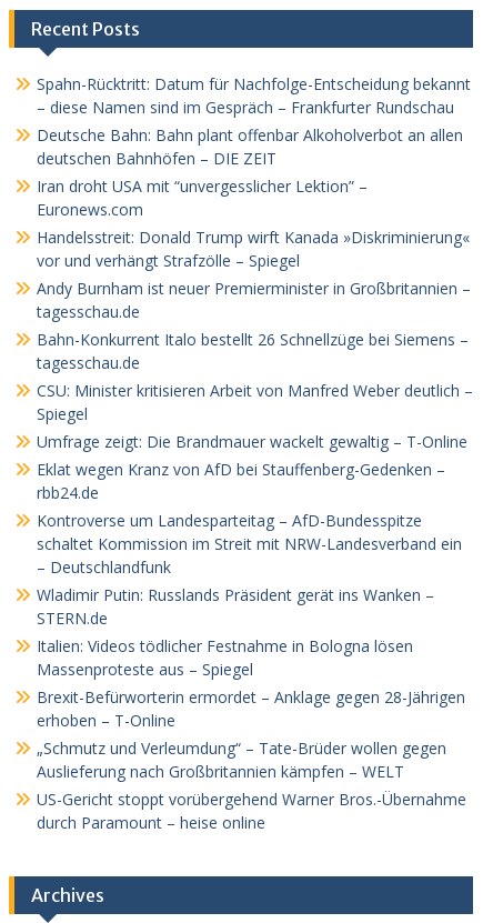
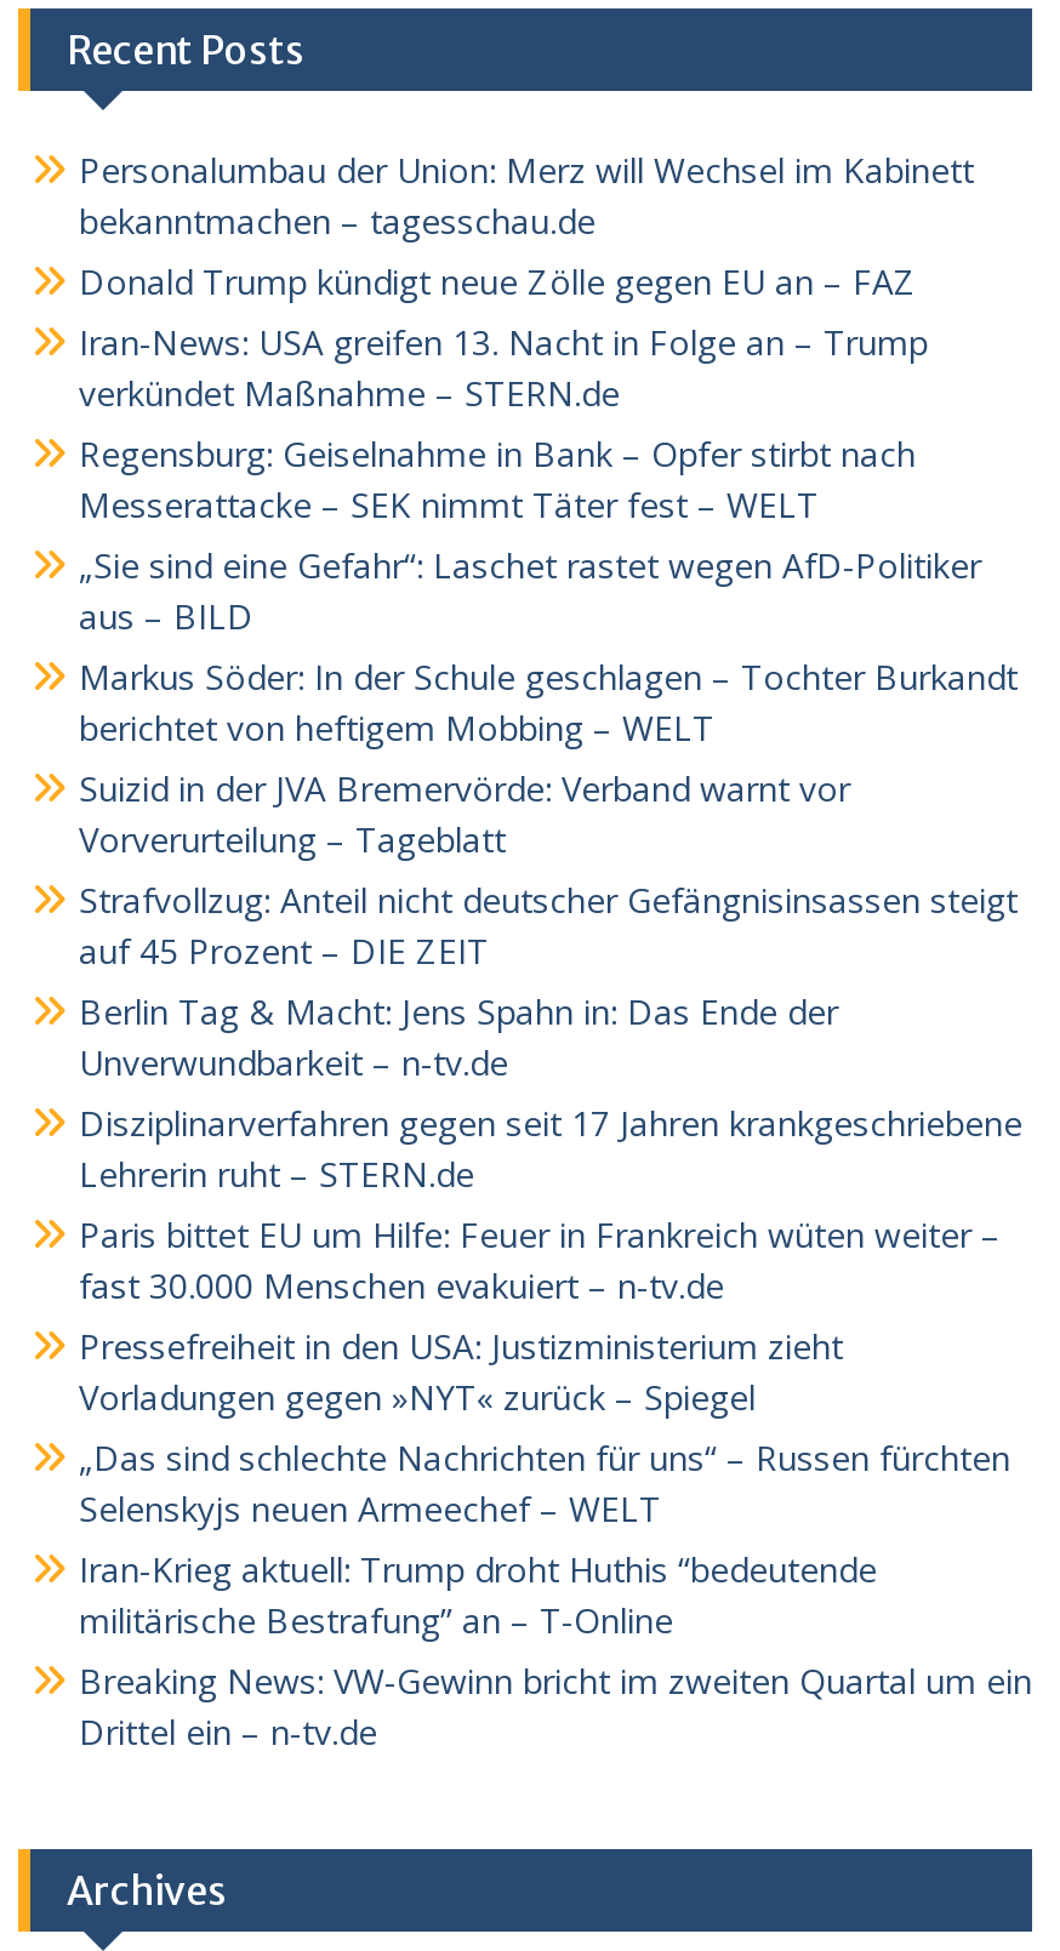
- Spahn-Rücktritt: Datum für Nachfolge-Entscheidung bekannt
- – diese Namen sind im Gespräch – Frankfurter Rundschau
- Deutsche Bahn: Bahn plant offenbar Alkoholverbot an allen
- deutschen Bahnhöfen – DIE ZEIT
- Iran droht USA mit “unvergesslicher Lektion” –
- Euronews.com
- Handelsstreit: Donald Trump wirft Kanada »Diskriminierung«
- vor und verhängt Strafzölle – Spiegel
- Andy Burnham ist neuer Premierminister in Großbritannien –
- tagesschau.de
- Bahn-Konkurrent Italo bestellt 26 Schnellzüge bei Siemens –
- tagesschau.de
- CSU: Minister kritisieren Arbeit von Manfred Weber deutlich –
- Spiegel
- Umfrage zeigt: Die Brandmauer wackelt gewaltig – T-Online
- Eklat wegen Kranz von AfD bei Stauffenberg-Gedenken –
- rbb24.de
- Kontroverse um Landesparteitag – AfD-Bundesspitze
- schaltet Kommission im Streit mit NRW-Landesverband ein
- – Deutschlandfunk
- Wladimir Putin: Russlands Präsident gerät ins Wanken –
- STERN.de
- Italien: Videos tödlicher Festnahme in Bologna lösen
- Massenproteste aus – Spiegel
- Brexit-Befürworterin ermordet – Anklage gegen 28-Jährigen
- erhoben – T-Online
- „Schmutz und Verleumdung“ – Tate-Brüder wollen gegen
- Auslieferung nach Großbritannien kämpfen – WELT
- US-Gericht stoppt vorübergehend Warner Bros.-Übernahme
- durch Paramount – heise online
+ Personalumbau der Union: Merz will Wechsel im Kabinett
+ bekanntmachen – tagesschau.de
+ Donald Trump kündigt neue Zölle gegen EU an – FAZ
+ Iran-News: USA greifen 13. Nacht in Folge an – Trump
+ verkündet Maßnahme – STERN.de
+ Regensburg: Geiselnahme in Bank – Opfer stirbt nach
+ Messerattacke – SEK nimmt Täter fest – WELT
+ „Sie sind eine Gefahr“: Laschet rastet wegen AfD-Politiker
+ aus – BILD
+ Markus Söder: In der Schule geschlagen – Tochter Burkandt
+ berichtet von heftigem Mobbing – WELT
+ Suizid in der JVA Bremervörde: Verband warnt vor
+ Vorverurteilung – Tageblatt
+ Strafvollzug: Anteil nicht deutscher Gefängnisinsassen steigt
+ auf 45 Prozent – DIE ZEIT
+ Berlin Tag & Macht: Jens Spahn in: Das Ende der
+ Unverwundbarkeit – n-tv.de
+ Disziplinarverfahren gegen seit 17 Jahren krankgeschriebene
+ Lehrerin ruht – STERN.de
+ Paris bittet EU um Hilfe: Feuer in Frankreich wüten weiter –
+ fast 30.000 Menschen evakuiert – n-tv.de
+ Pressefreiheit in den USA: Justizministerium zieht
+ Vorladungen gegen »NYT« zurück – Spiegel
+ „Das sind schlechte Nachrichten für uns“ – Russen fürchten
+ Selenskyjs neuen Armeechef – WELT
+ Iran-Krieg aktuell: Trump droht Huthis “bedeutende
+ militärische Bestrafung” an – T-Online
+ Breaking News: VW-Gewinn bricht im zweiten Quartal um ein
+ Drittel ein – n-tv.de
